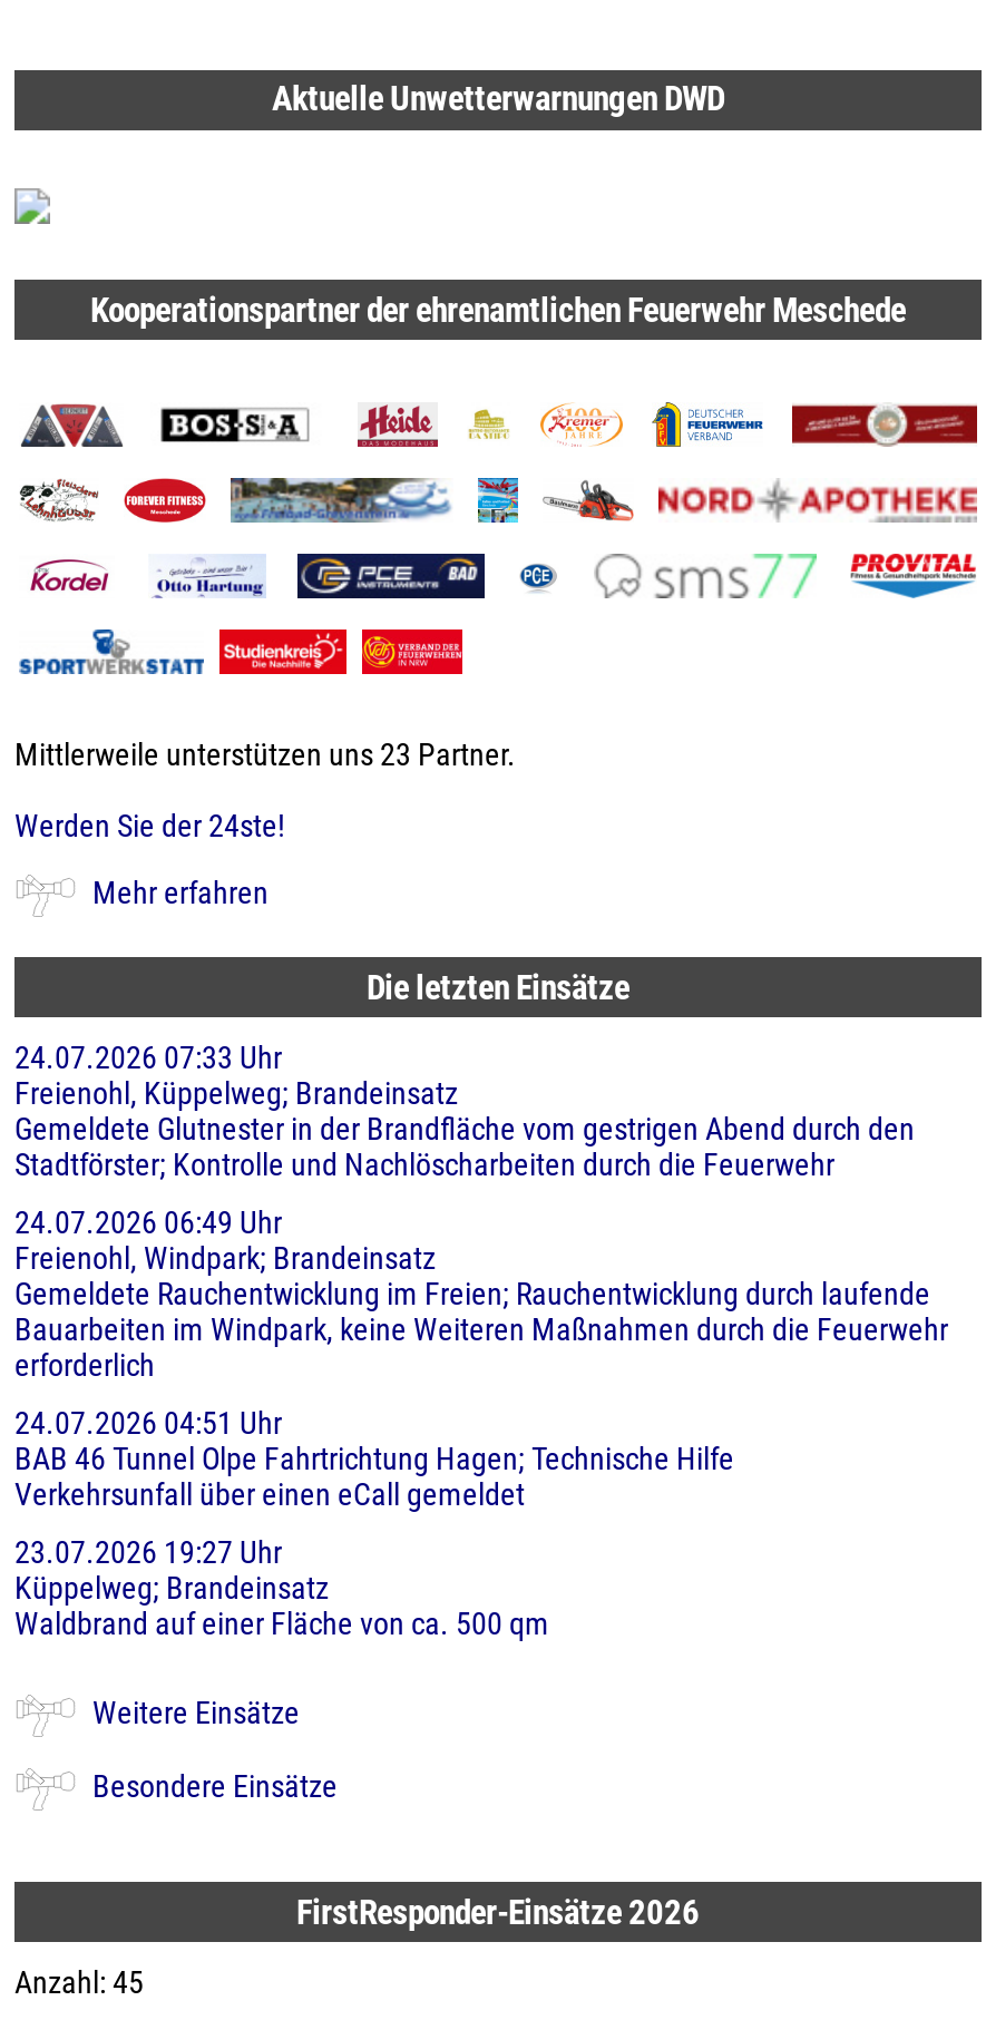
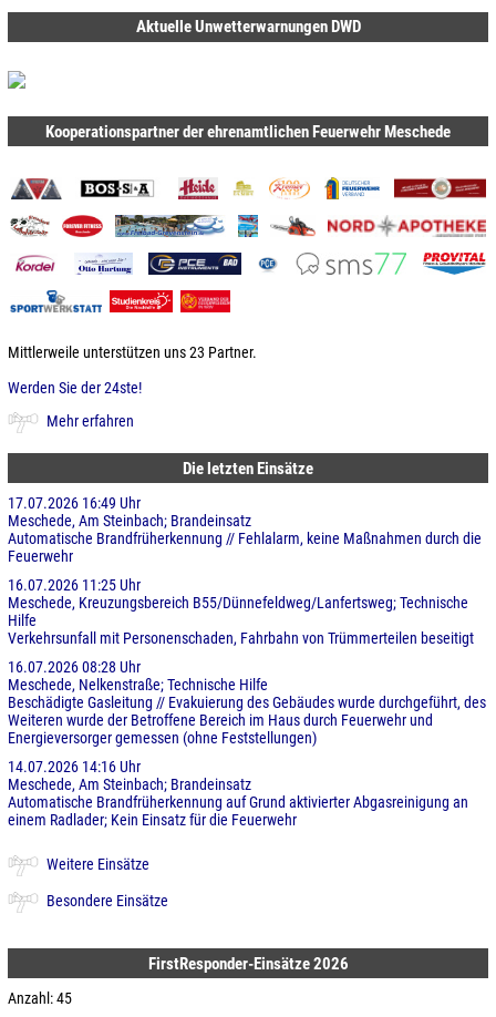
- 24.07.2026 07:33 Uhr
- Freienohl, Küppelweg; Brandeinsatz
- Gemeldete Glutnester in der Brandfläche vom gestrigen Abend durch den
- Stadtförster; Kontrolle und Nachlöscharbeiten durch die Feuerwehr
+ 17.07.2026 16:49 Uhr
+ Meschede, Am Steinbach; Brandeinsatz
+ Automatische Brandfrüherkennung // Fehlalarm, keine Maßnahmen durch die
+ Feuerwehr

- 24.07.2026 06:49 Uhr
- Freienohl, Windpark; Brandeinsatz
- Gemeldete Rauchentwicklung im Freien; Rauchentwicklung durch laufende
- Bauarbeiten im Windpark, keine Weiteren Maßnahmen durch die Feuerwehr
- erforderlich
+ 16.07.2026 11:25 Uhr
+ Meschede, Kreuzungsbereich B55/Dünnefeldweg/Lanfertsweg; Technische
+ Hilfe
+ Verkehrsunfall mit Personenschaden, Fahrbahn von Trümmerteilen beseitigt

- 24.07.2026 04:51 Uhr
- BAB 46 Tunnel Olpe Fahrtrichtung Hagen; Technische Hilfe
- Verkehrsunfall über einen eCall gemeldet
+ 16.07.2026 08:28 Uhr
+ Meschede, Nelkenstraße; Technische Hilfe
+ Beschädigte Gasleitung // Evakuierung des Gebäudes wurde durchgeführt, des
+ Weiteren wurde der Betroffene Bereich im Haus durch Feuerwehr und
+ Energieversorger gemessen (ohne Feststellungen)

- 23.07.2026 19:27 Uhr
- Küppelweg; Brandeinsatz
- Waldbrand auf einer Fläche von ca. 500 qm
+ 14.07.2026 14:16 Uhr
+ Meschede, Am Steinbach; Brandeinsatz
+ Automatische Brandfrüherkennung auf Grund aktivierter Abgasreinigung an
+ einem Radlader; Kein Einsatz für die Feuerwehr
